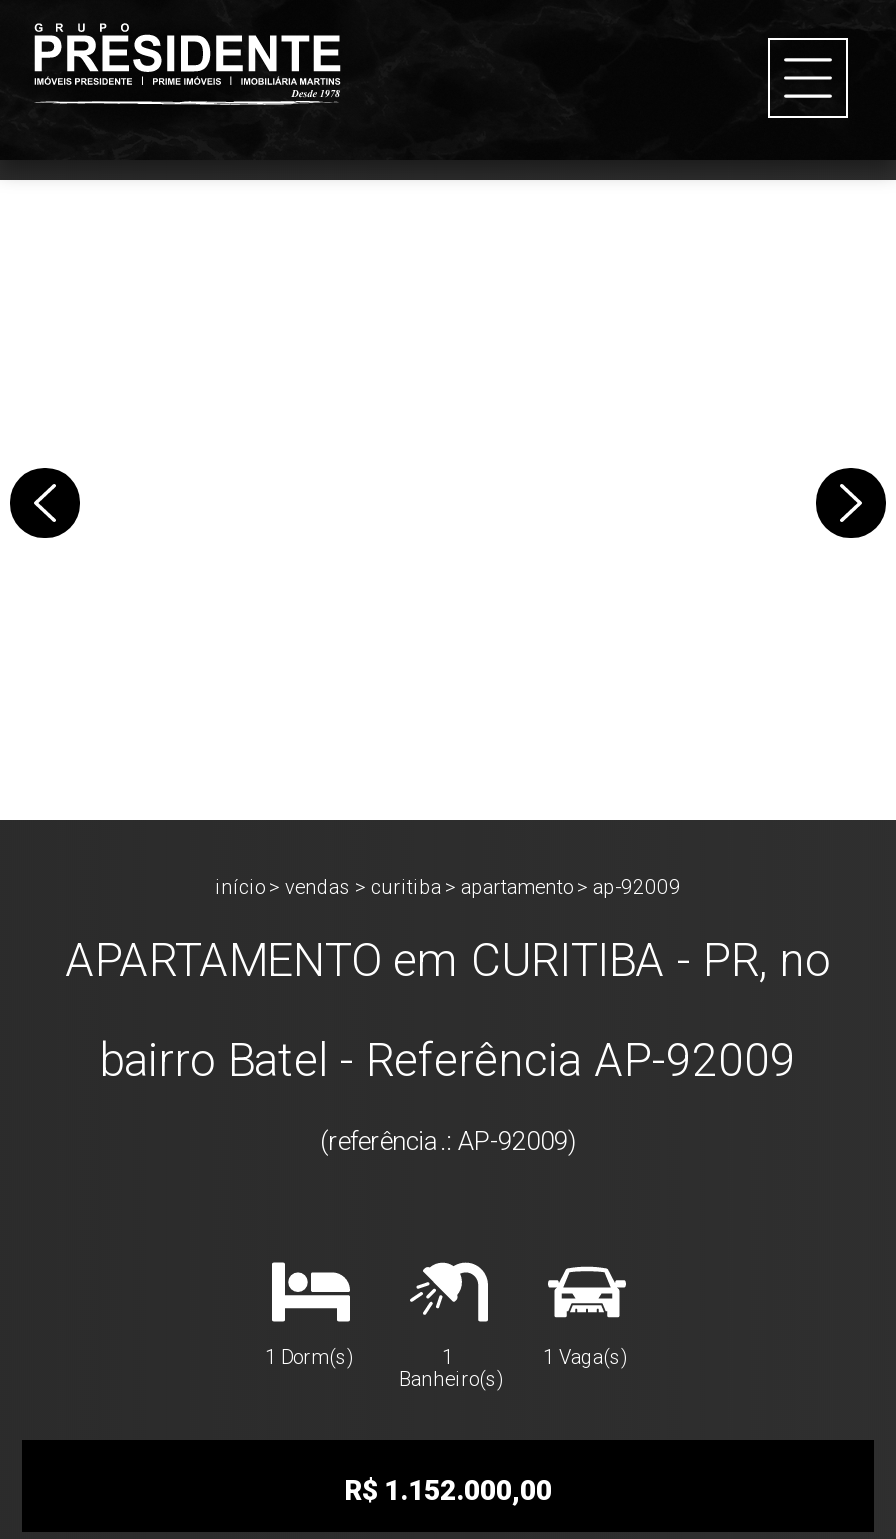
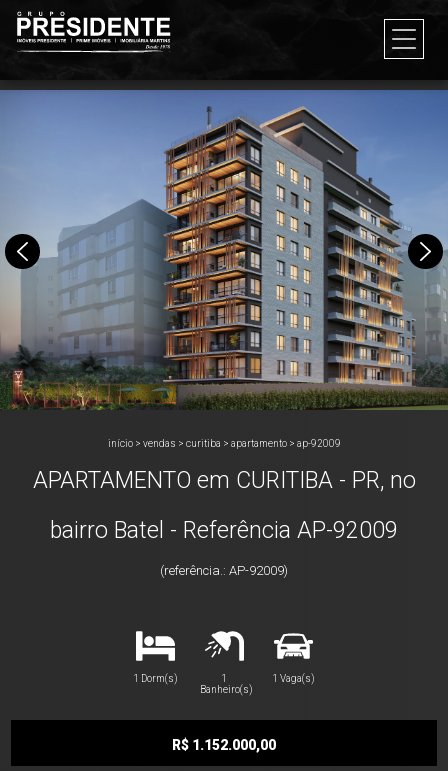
+ [image]
